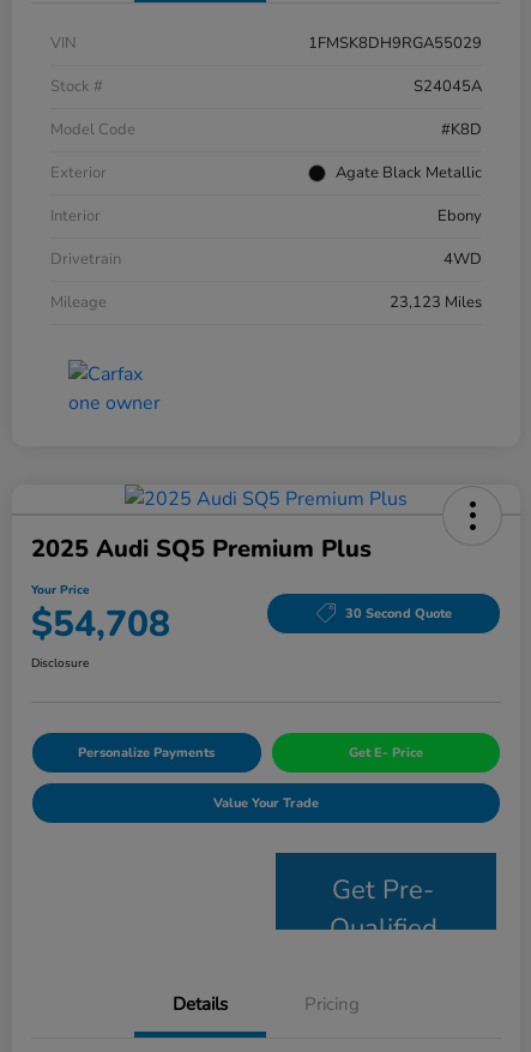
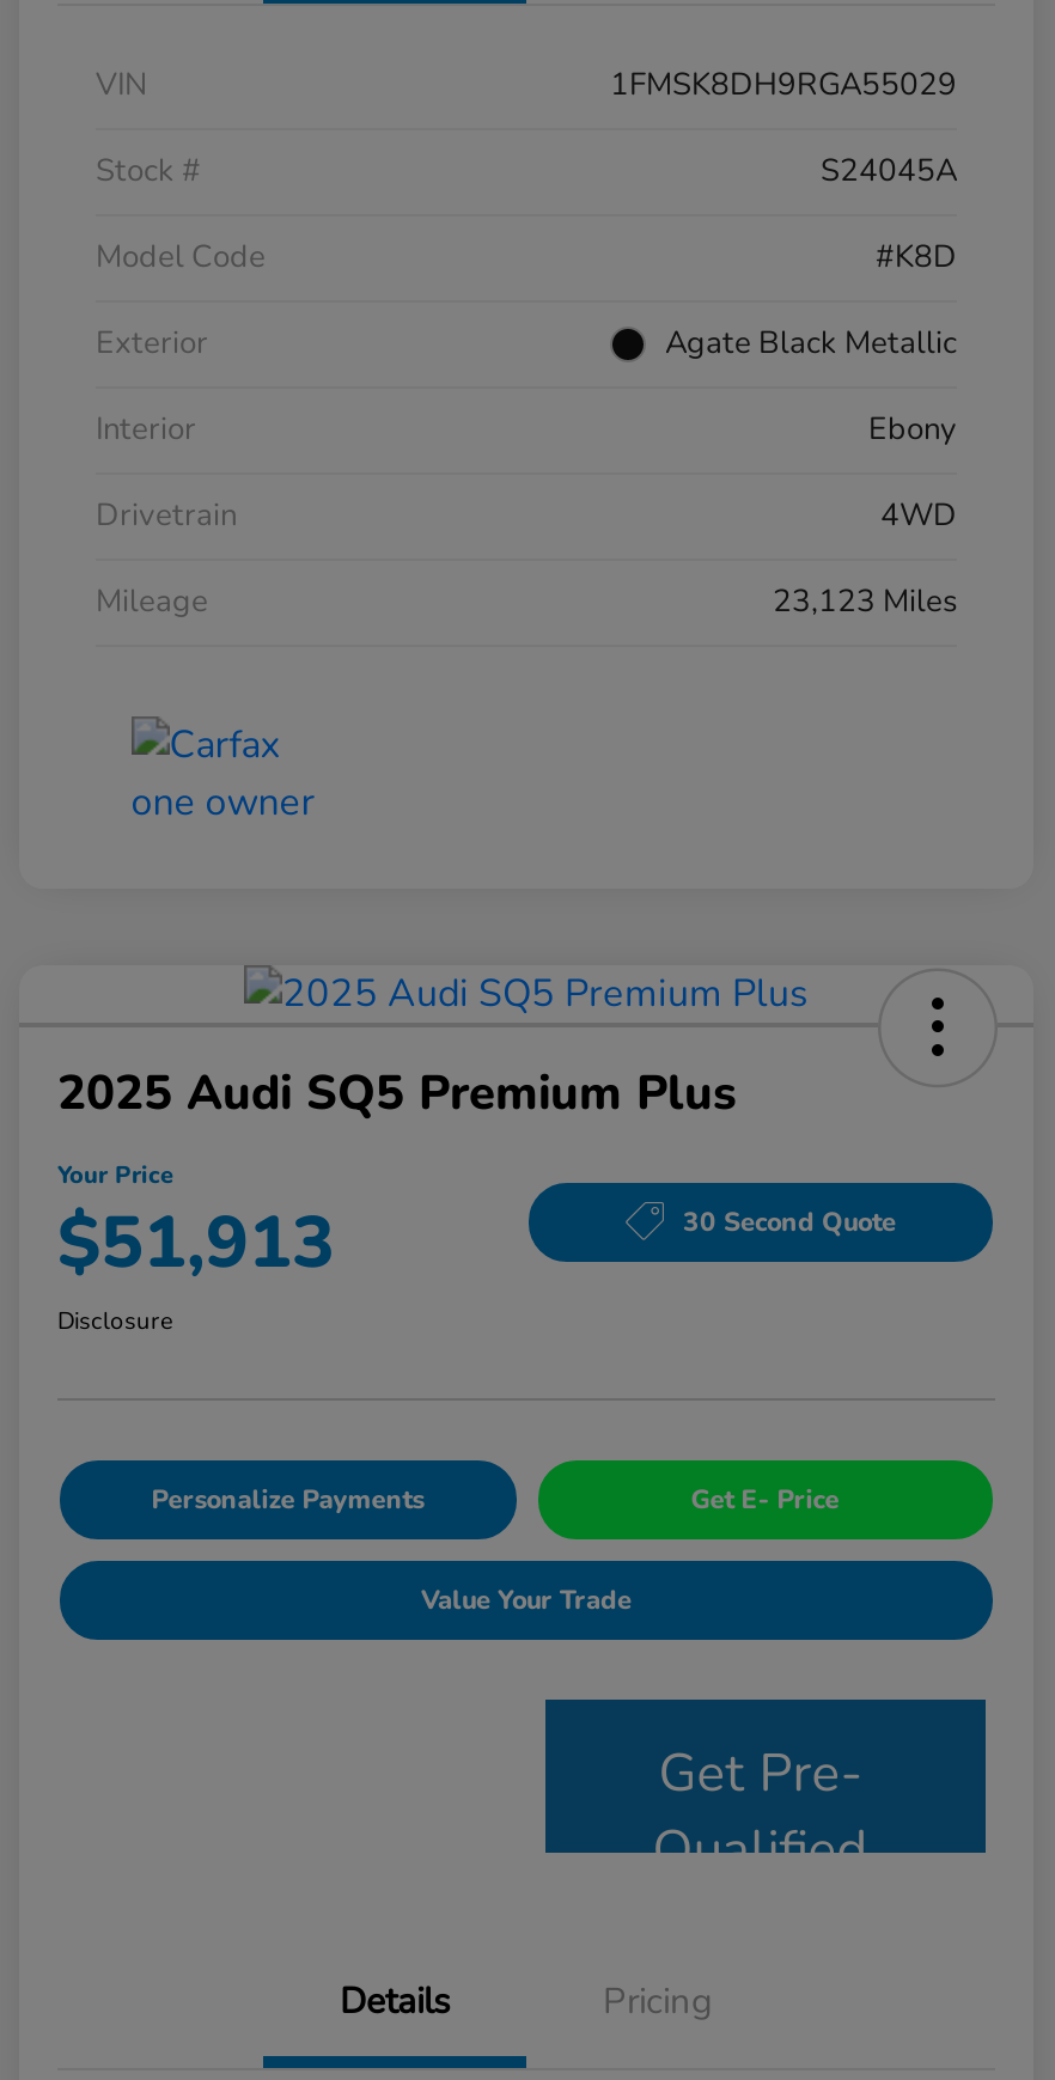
- $54,708
+ $51,913
